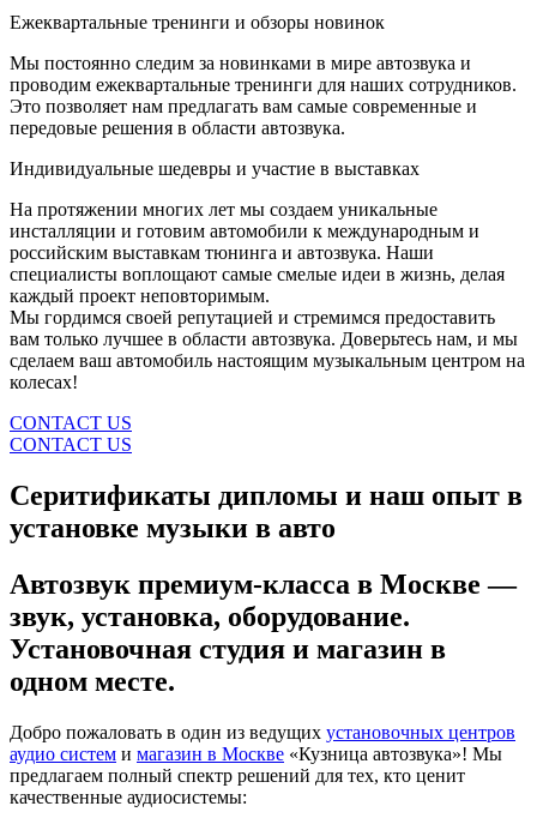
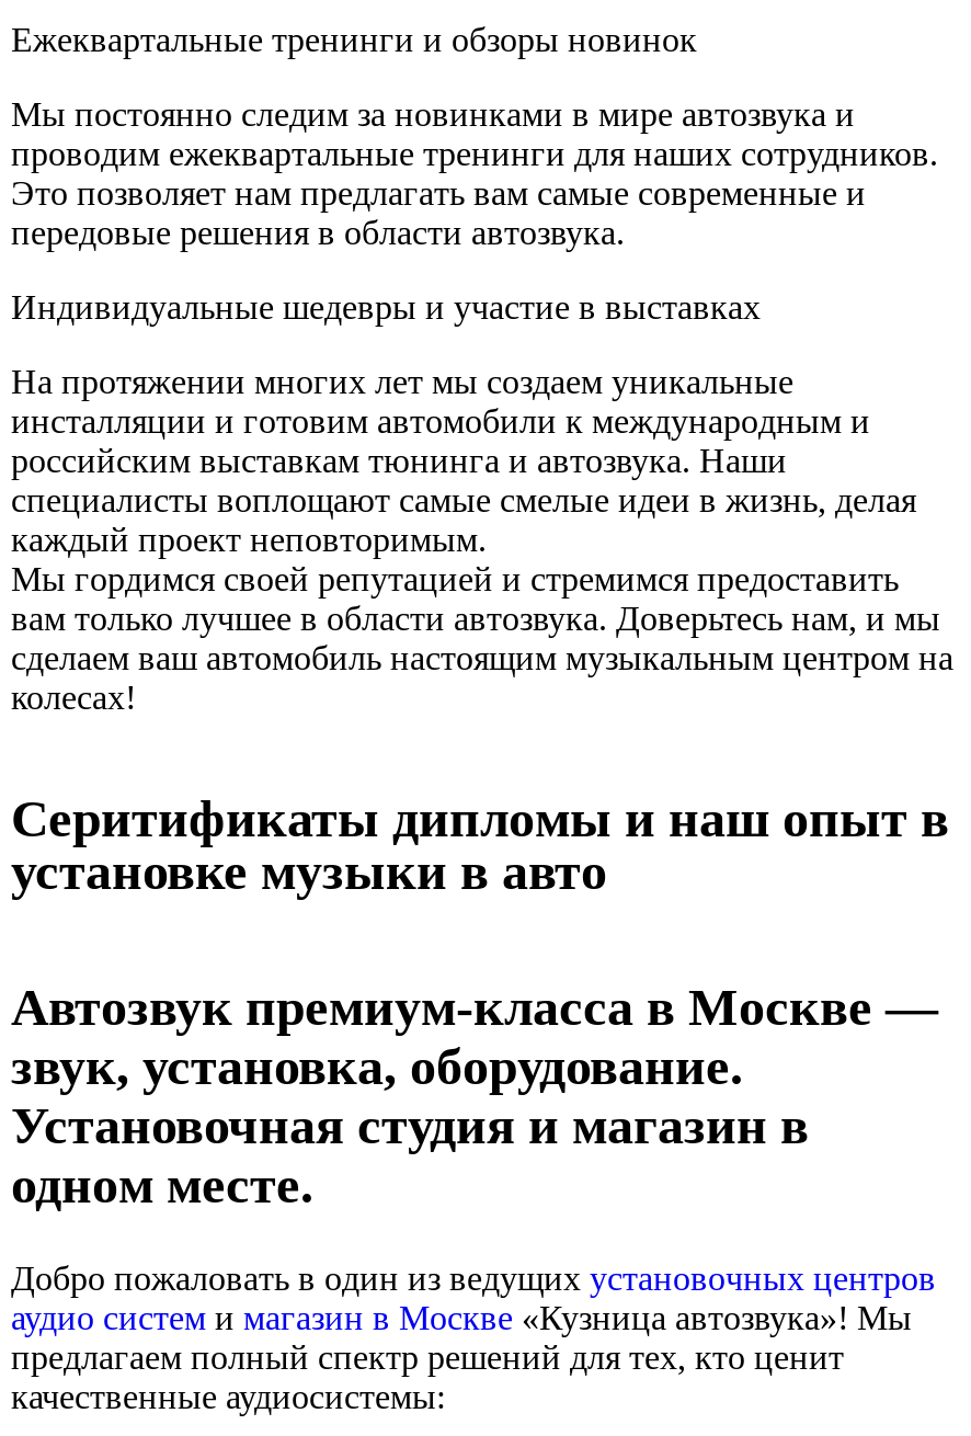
- CONTACT US
- CONTACT US

moved up: установке музыки в авто
